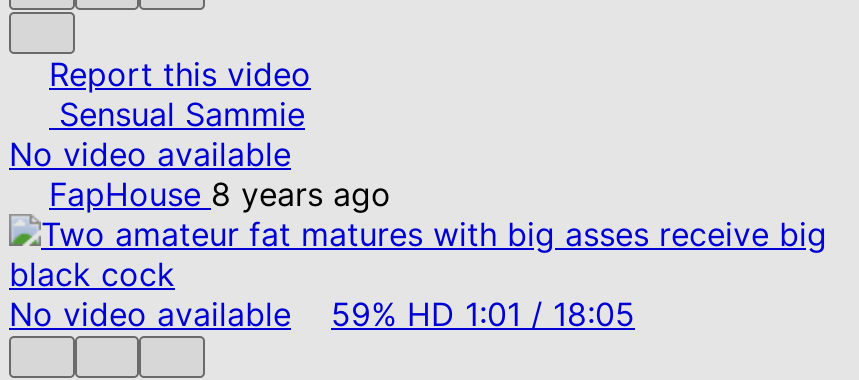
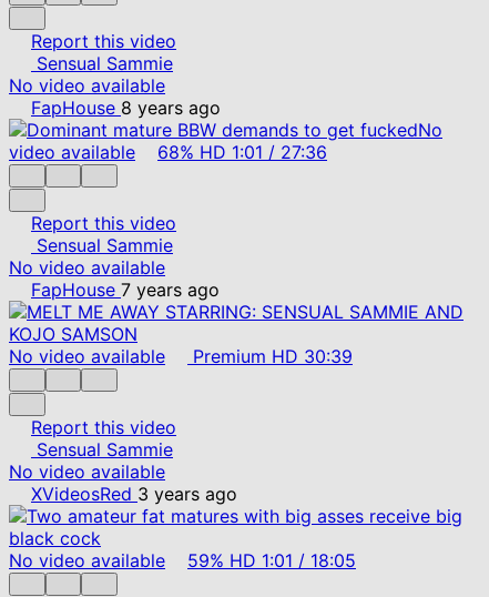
+ No
+ video available
+ 68% HD 1:01 / 27:36
+ Report this video
+ Sensual Sammie
+ No video available
+ FapHouse 7 years ago
+ No video available
+ Premium HD 30:39
+ Report this video
+ Sensual Sammie
+ No video available
+ XVideosRed 3 years ago
